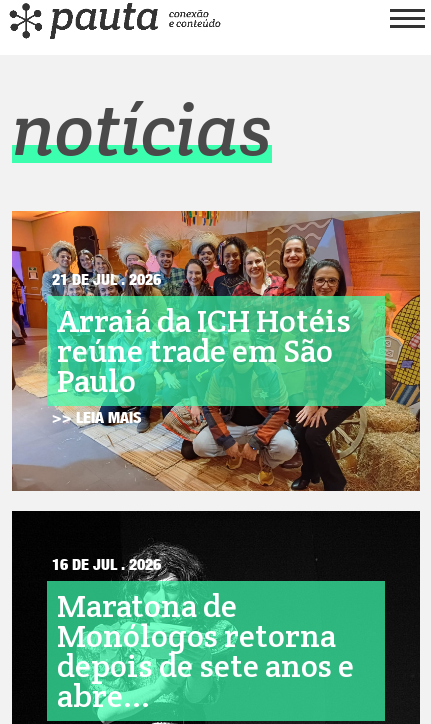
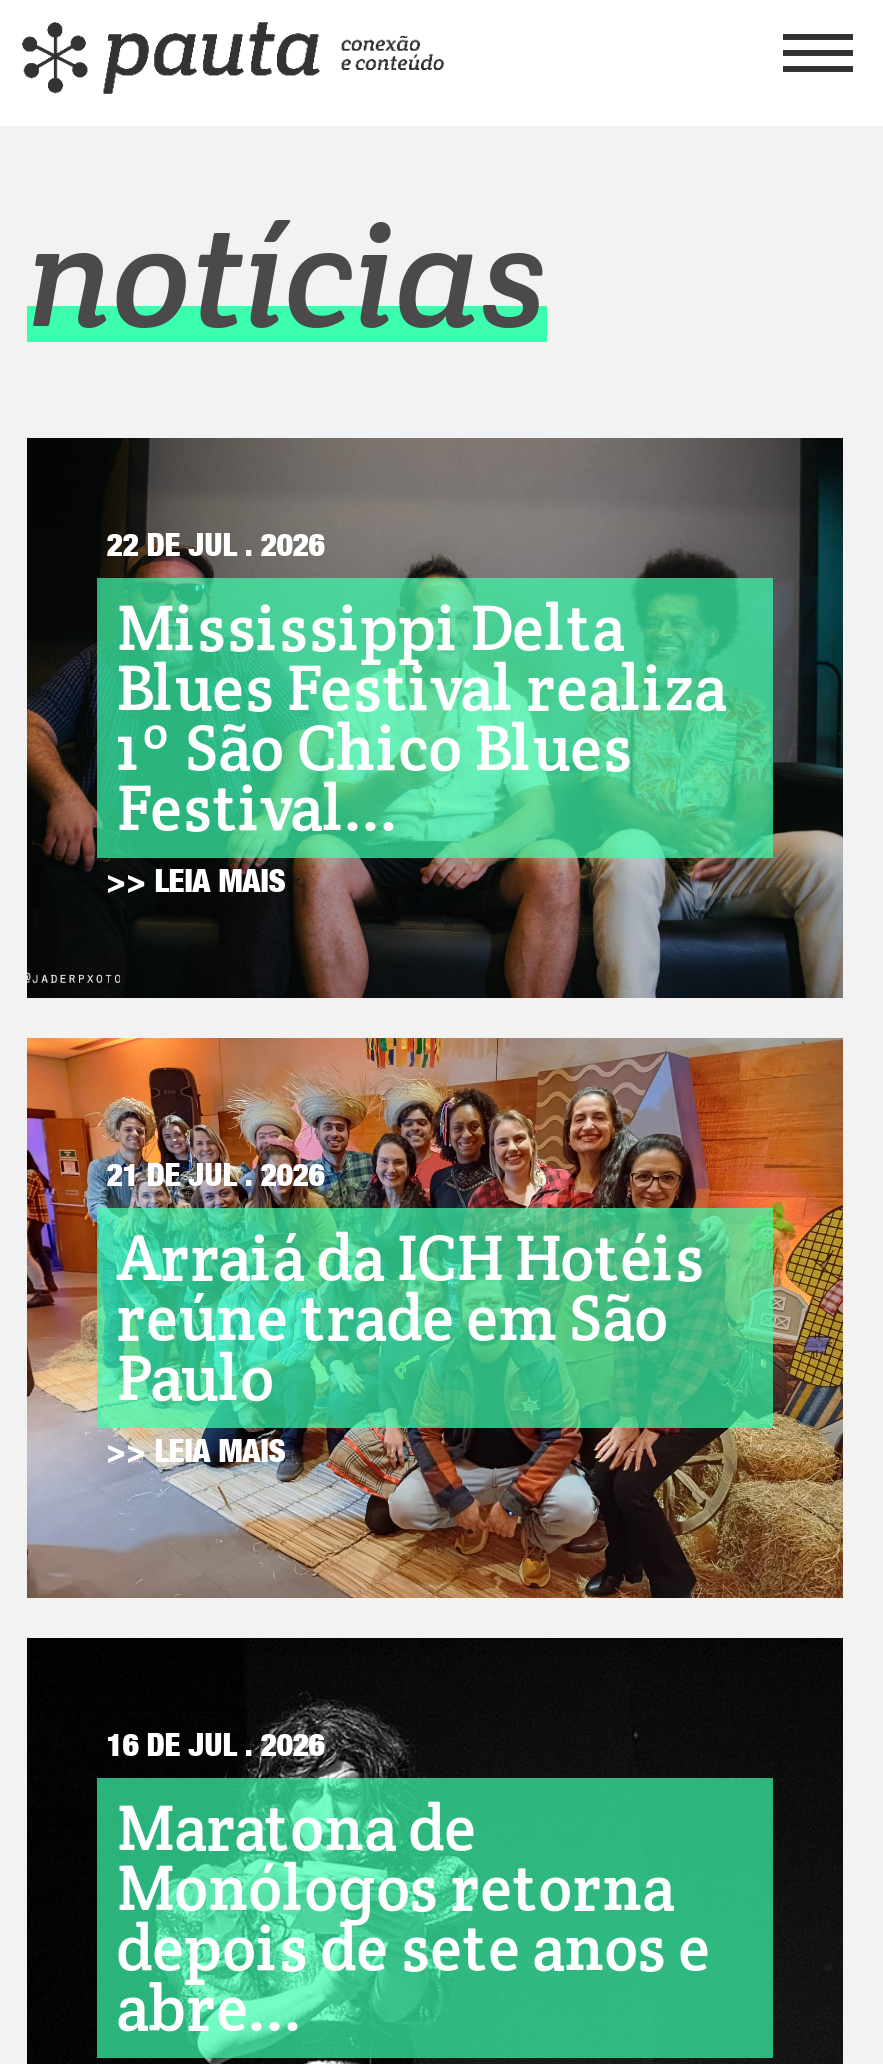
+ [image]
+ 22 DE JUL . 2026
+ Mississippi Delta
+ Blues Festival realiza
+ 1º São Chico Blues
+ Festival...
+ >> LEIA MAIS
